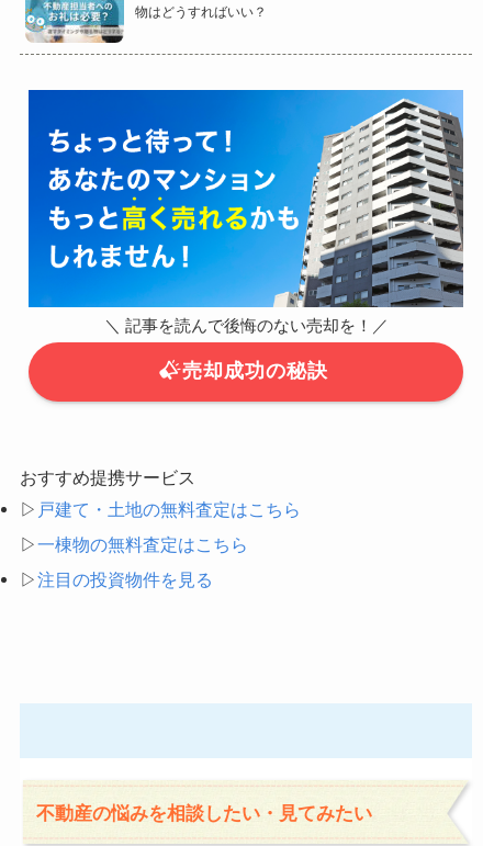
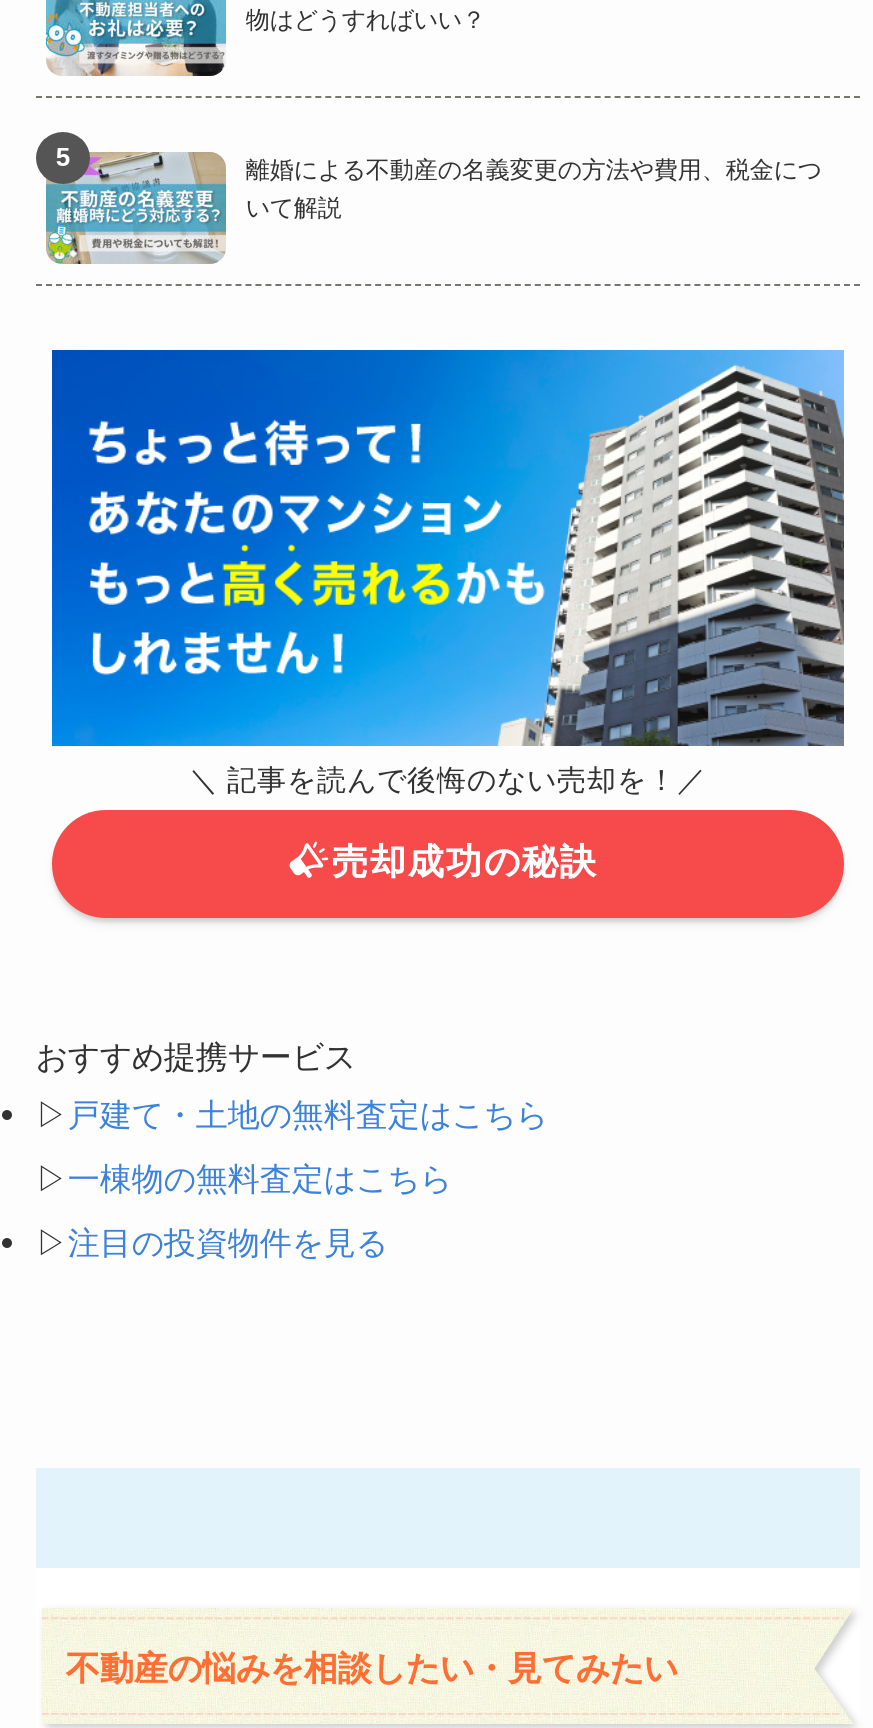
+ [image]
+ 離婚による不動産の名義変更の方法や費用、税金につ
+ いて解説
